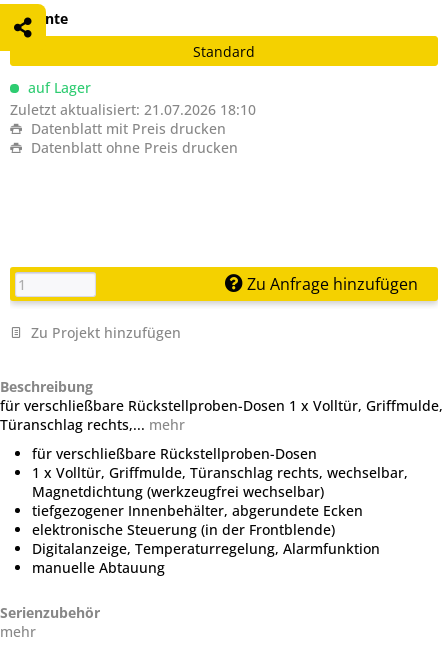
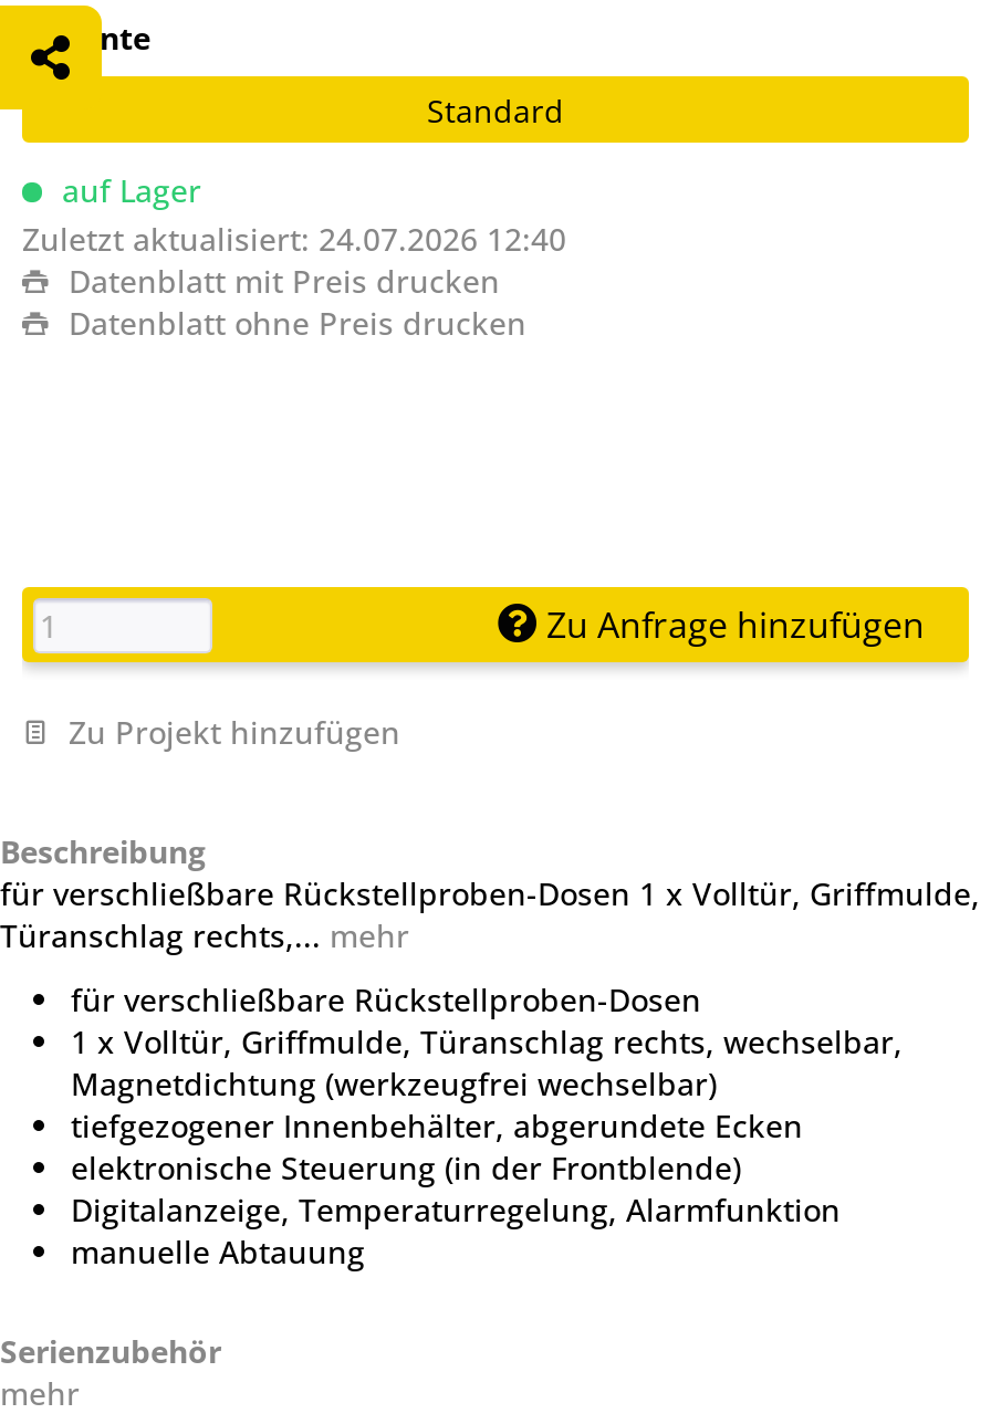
- Zuletzt aktualisiert: 21.07.2026 18:10
+ Zuletzt aktualisiert: 24.07.2026 12:40
